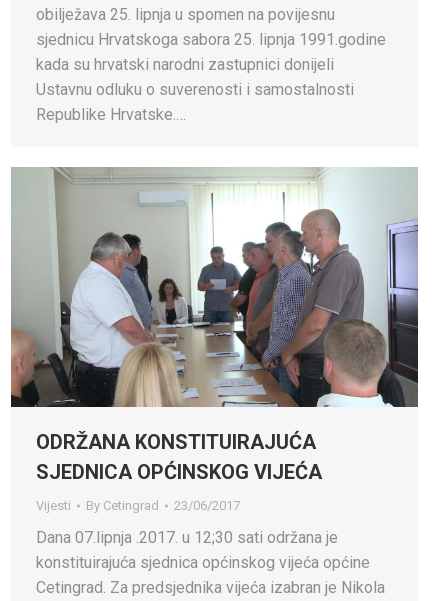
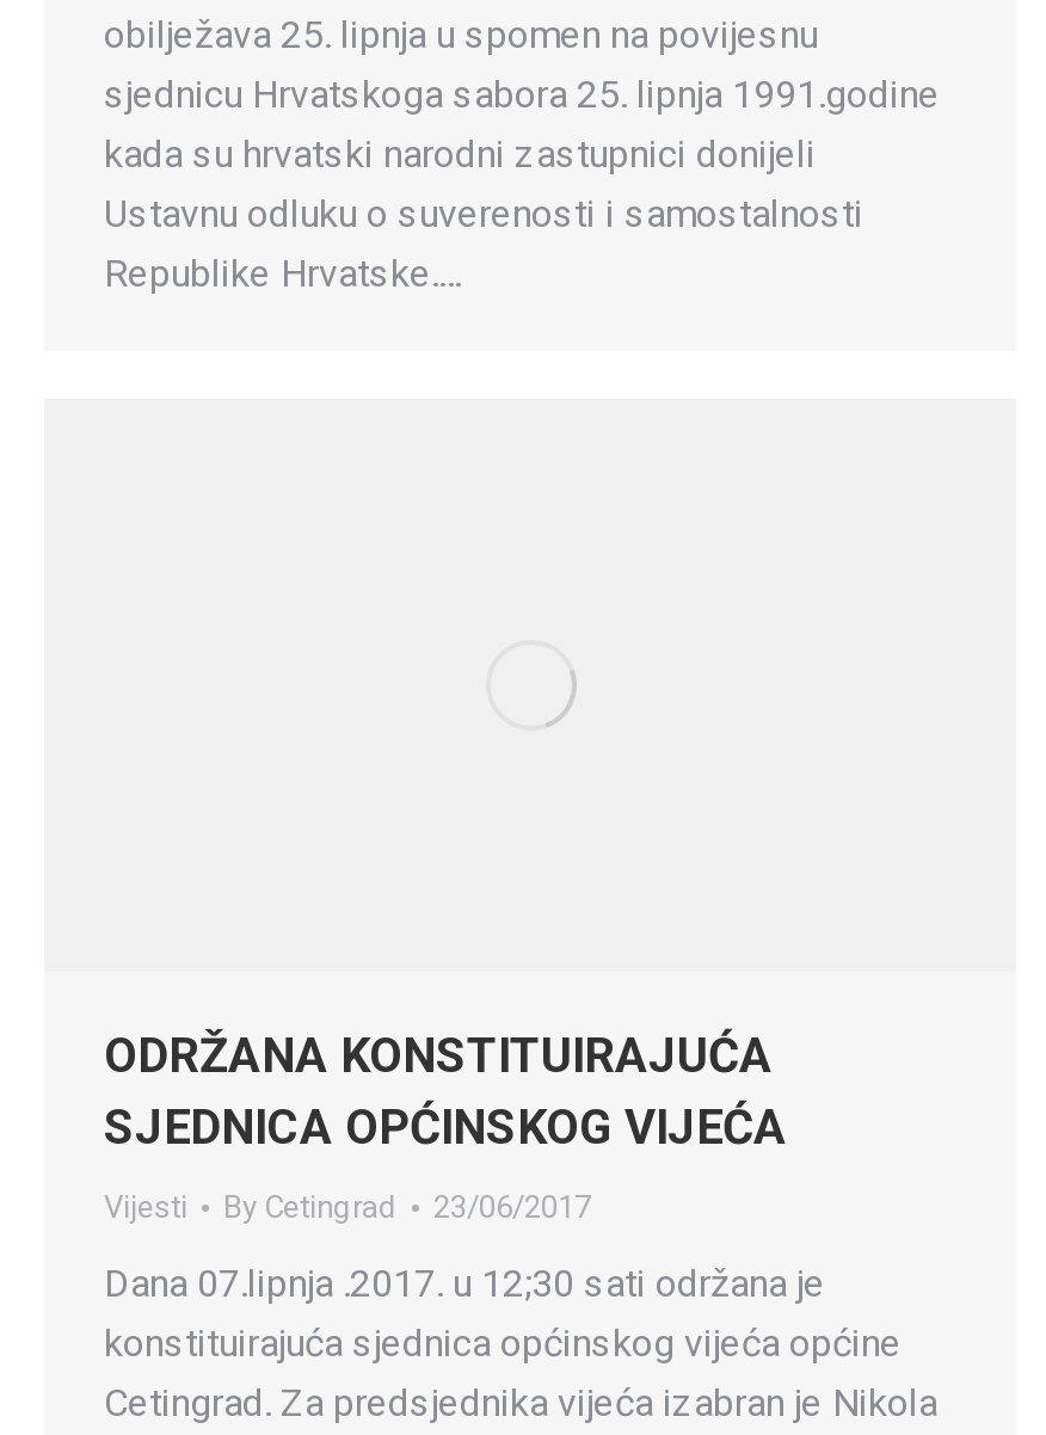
- [image]
